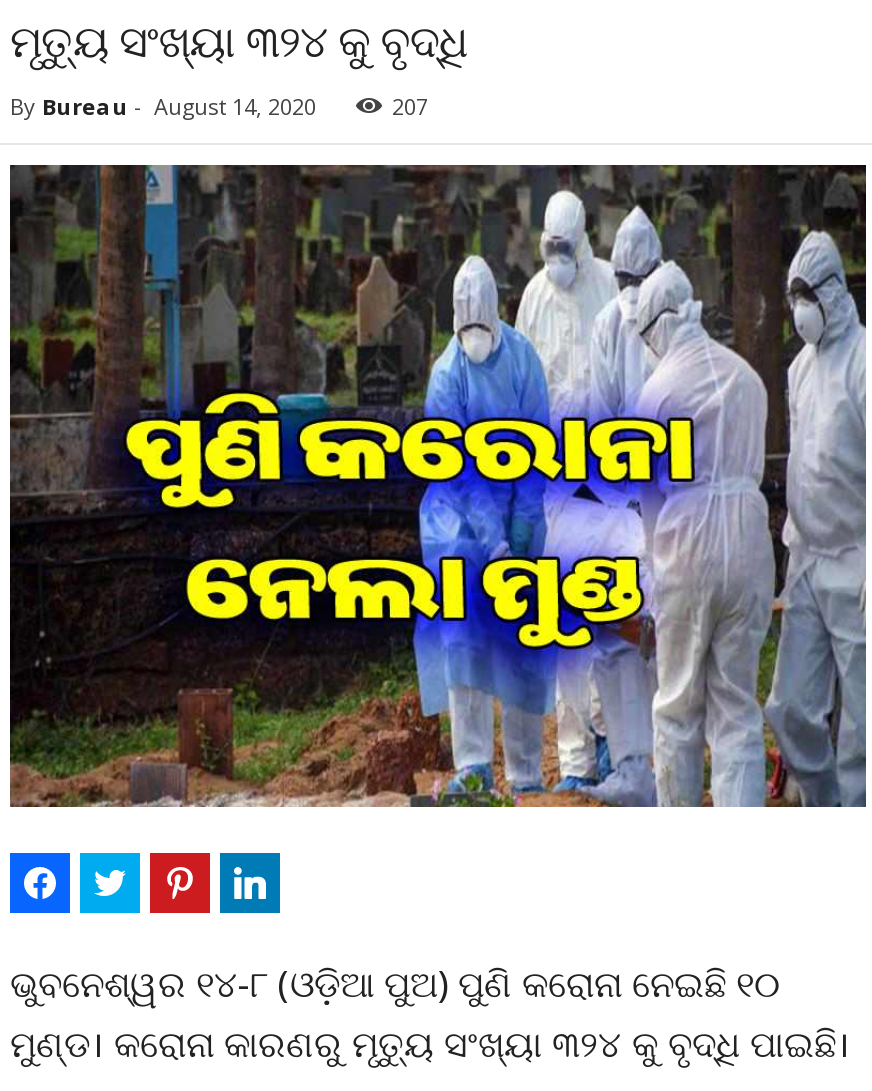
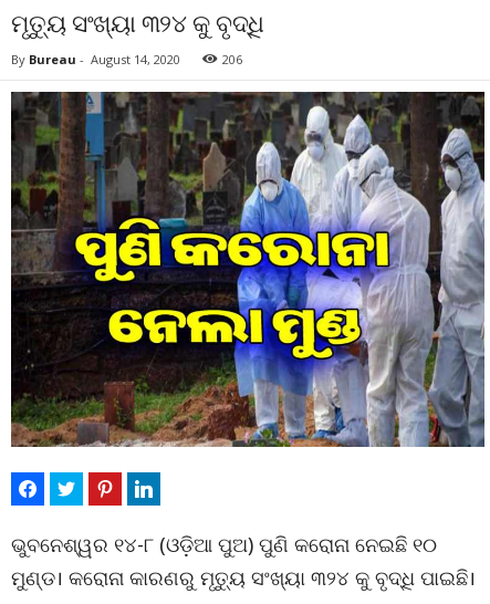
- 207
+ 206
